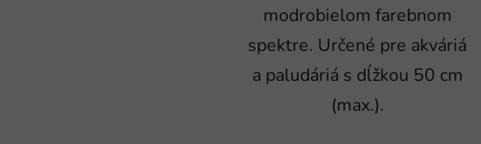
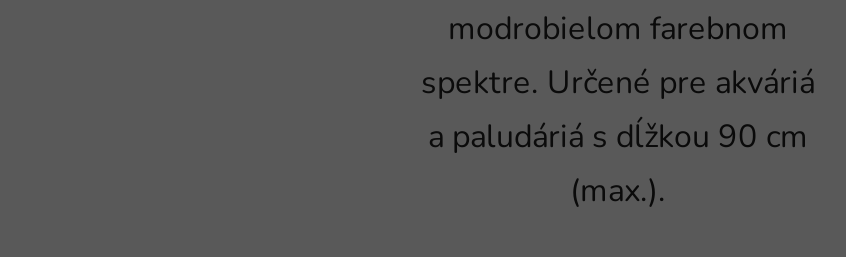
- a paludáriá s dĺžkou 50 cm
+ a paludáriá s dĺžkou 90 cm
